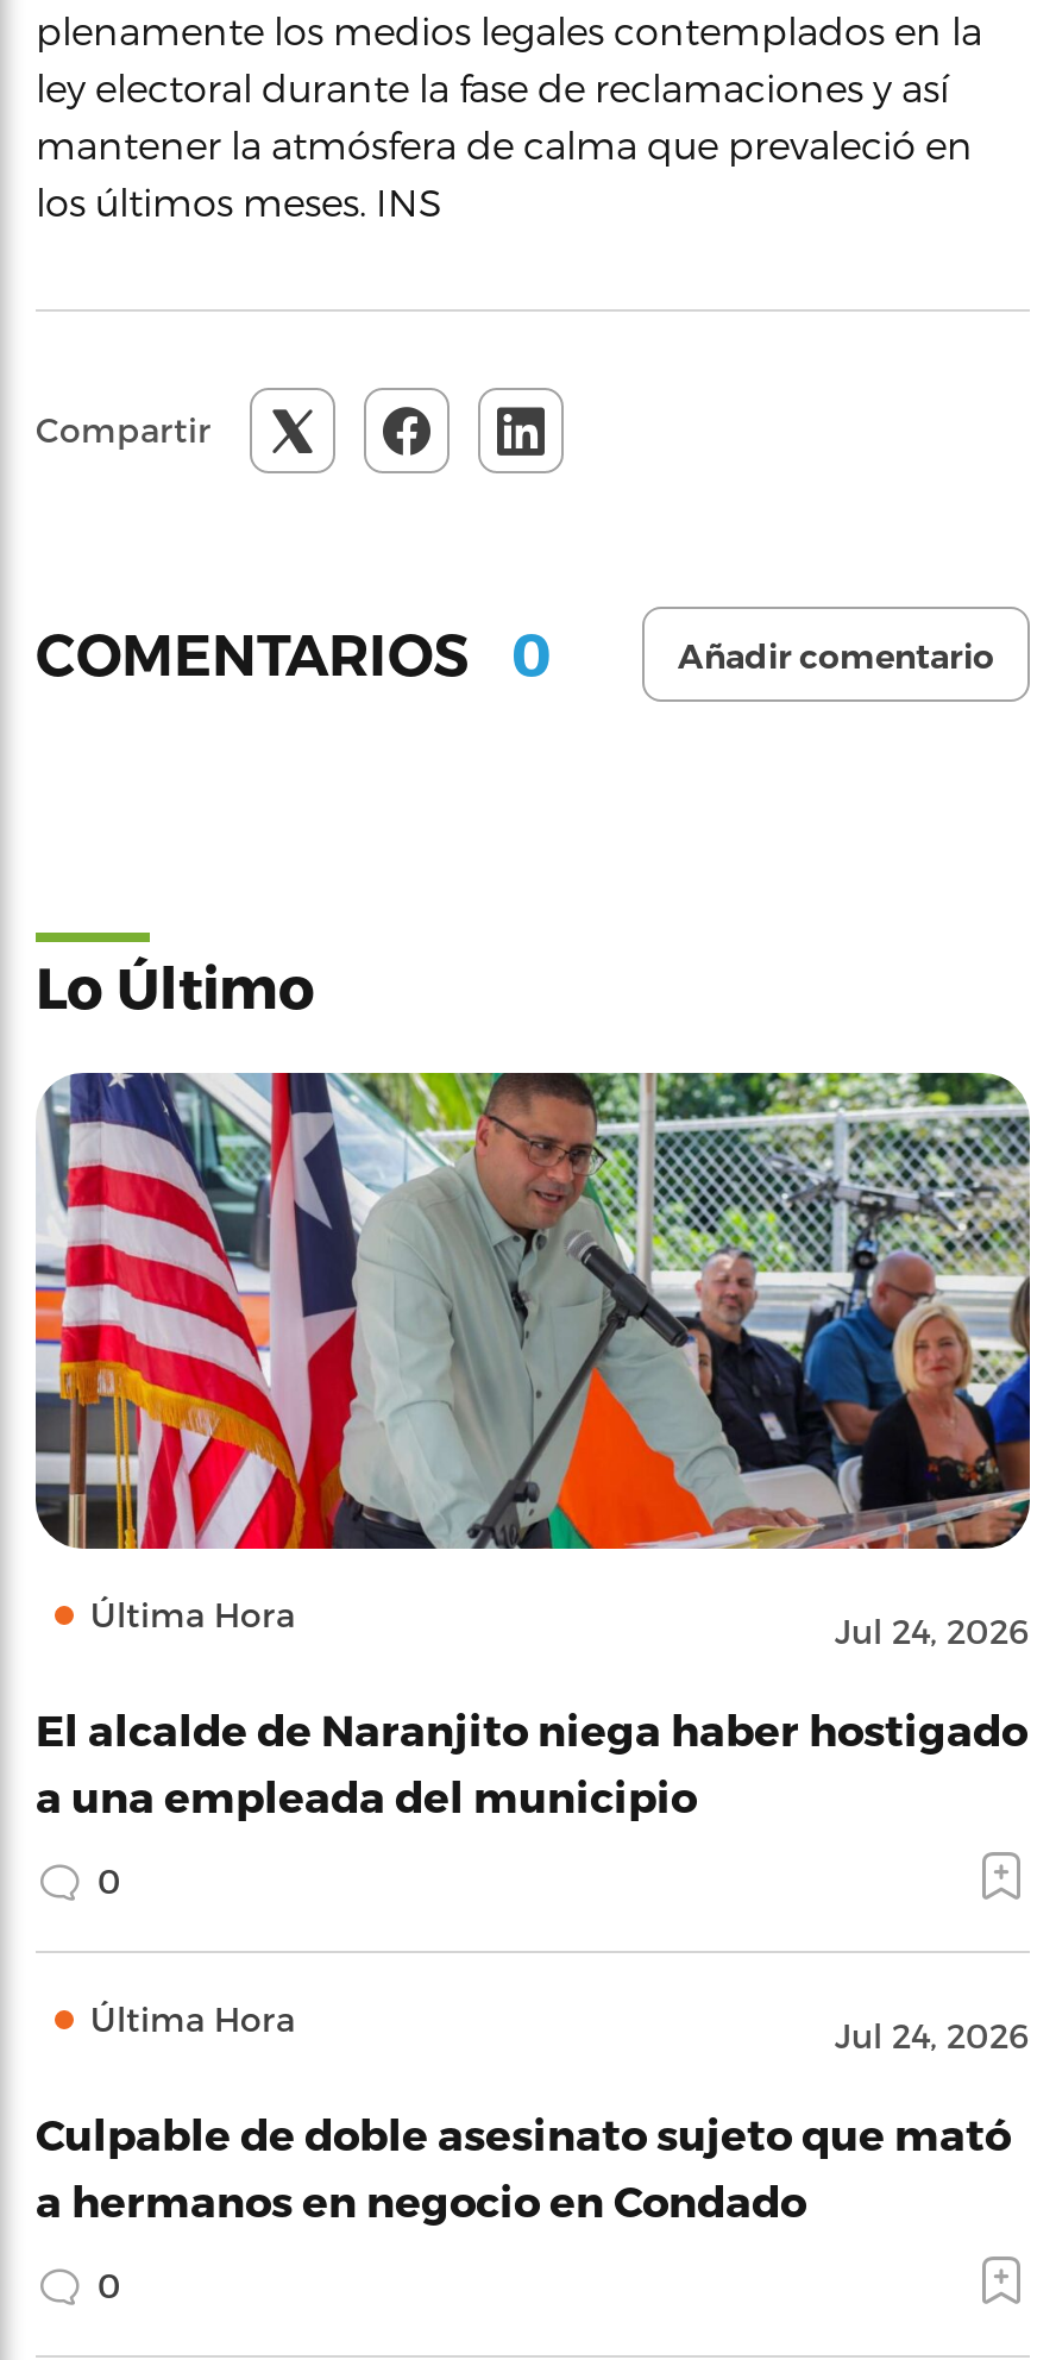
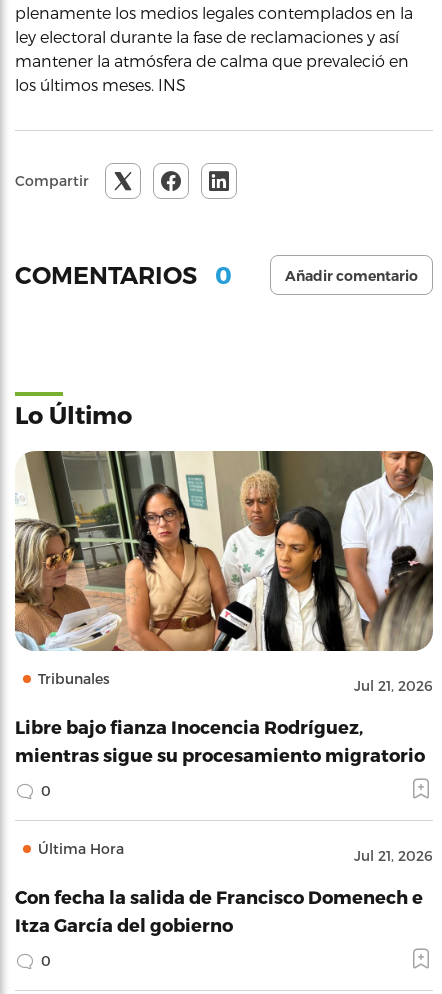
- [image]
- Última Hora
- Jul 24, 2026
+ [image]
+ Tribunales
+ Jul 21, 2026

- El alcalde de Naranjito niega haber hostigado
- a una empleada del municipio
+ Libre bajo fianza Inocencia Rodríguez,
+ mientras sigue su procesamiento migratorio

- Jul 24, 2026
+ Jul 21, 2026

- Culpable de doble asesinato sujeto que mató
- a hermanos en negocio en Condado
+ Con fecha la salida de Francisco Domenech e
+ Itza García del gobierno
